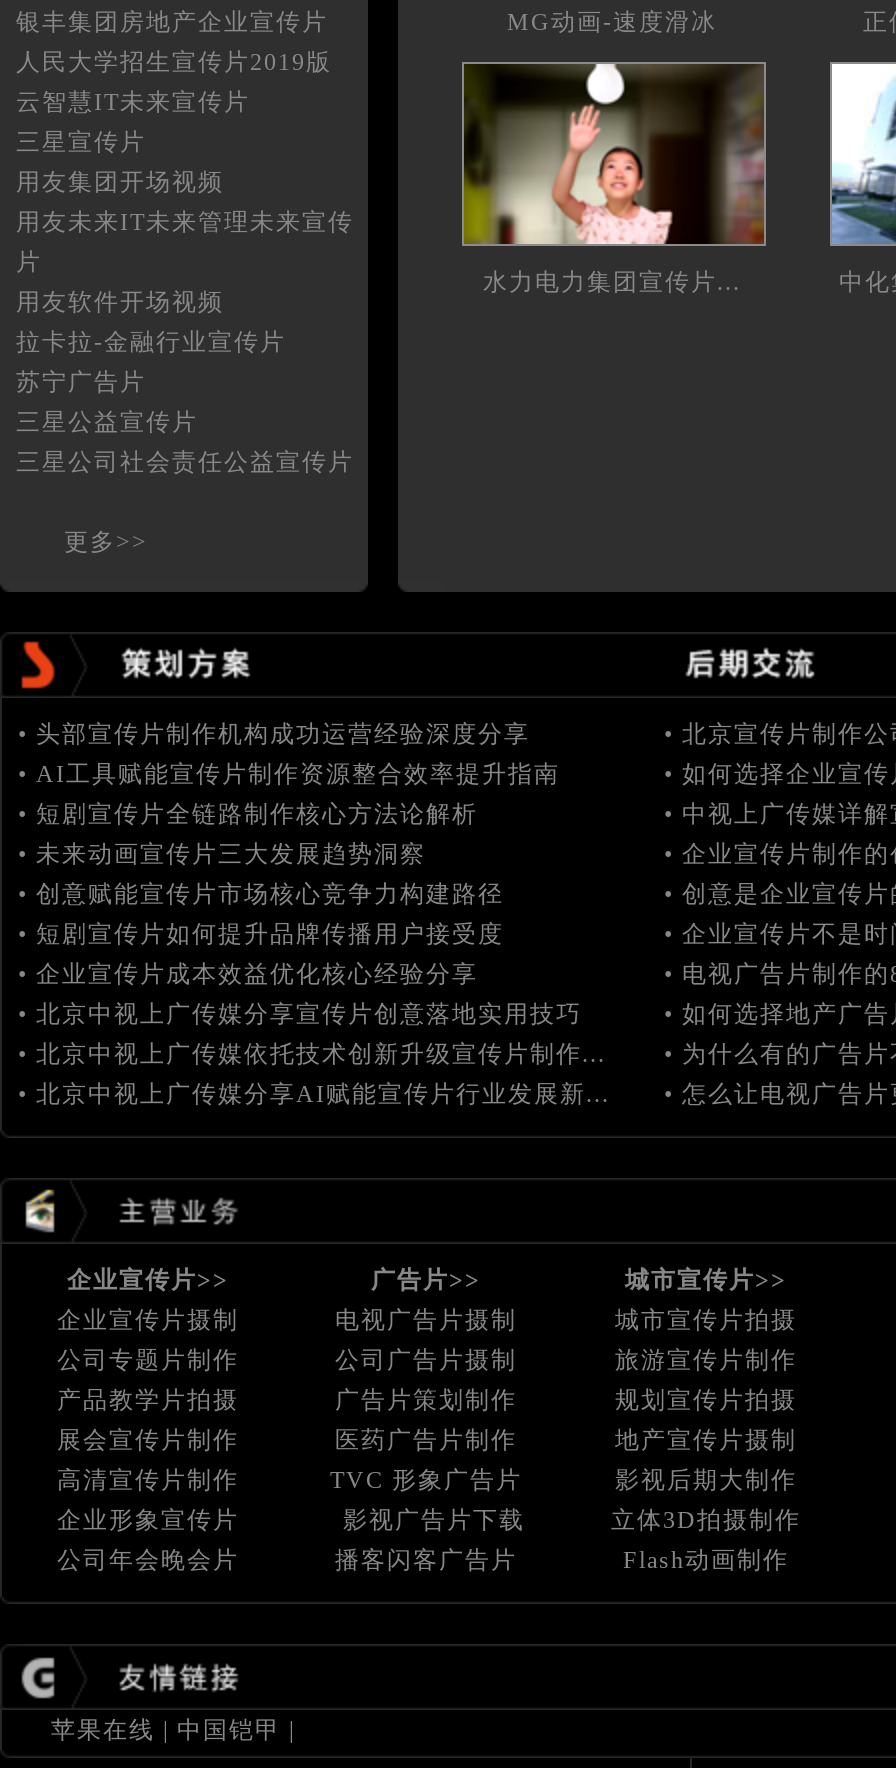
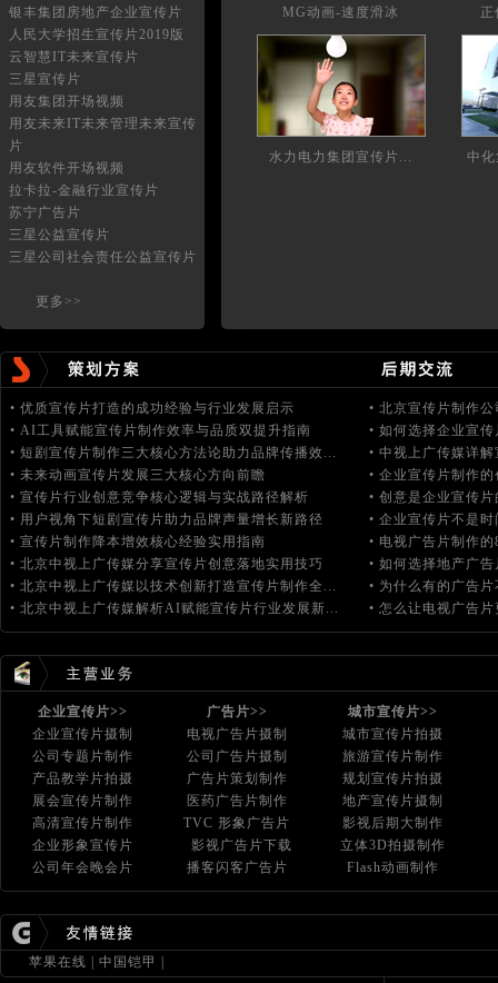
- •头部宣传片制作机构成功运营经验深度分享
- • AI工具赋能宣传片制作资源整合效率提升指南
- •短剧宣传片全链路制作核心方法论解析
- •未来动画宣传片三大发展趋势洞察
- •创意赋能宣传片市场核心竞争力构建路径
- •短剧宣传片如何提升品牌传播用户接受度
- •企业宣传片成本效益优化核心经验分享
+ •优质宣传片打造的成功经验与行业发展启示
+ • AI工具赋能宣传片制作效率与品质双提升指南
+ •短剧宣传片制作三大核心方法论助力品牌传播效...
+ •未来动画宣传片发展三大核心方向前瞻
+ •宣传片行业创意竞争核心逻辑与实战路径解析
+ •用户视角下短剧宣传片助力品牌声量增长新路径
+ •宣传片制作降本增效核心经验实用指南

- •北京中视上广传媒依托技术创新升级宣传片制作...
+ •北京中视上广传媒以技术创新打造宣传片制作全...

- •北京中视上广传媒分享AI赋能宣传片行业发展新...
+ •北京中视上广传媒解析AI赋能宣传片行业发展新...
